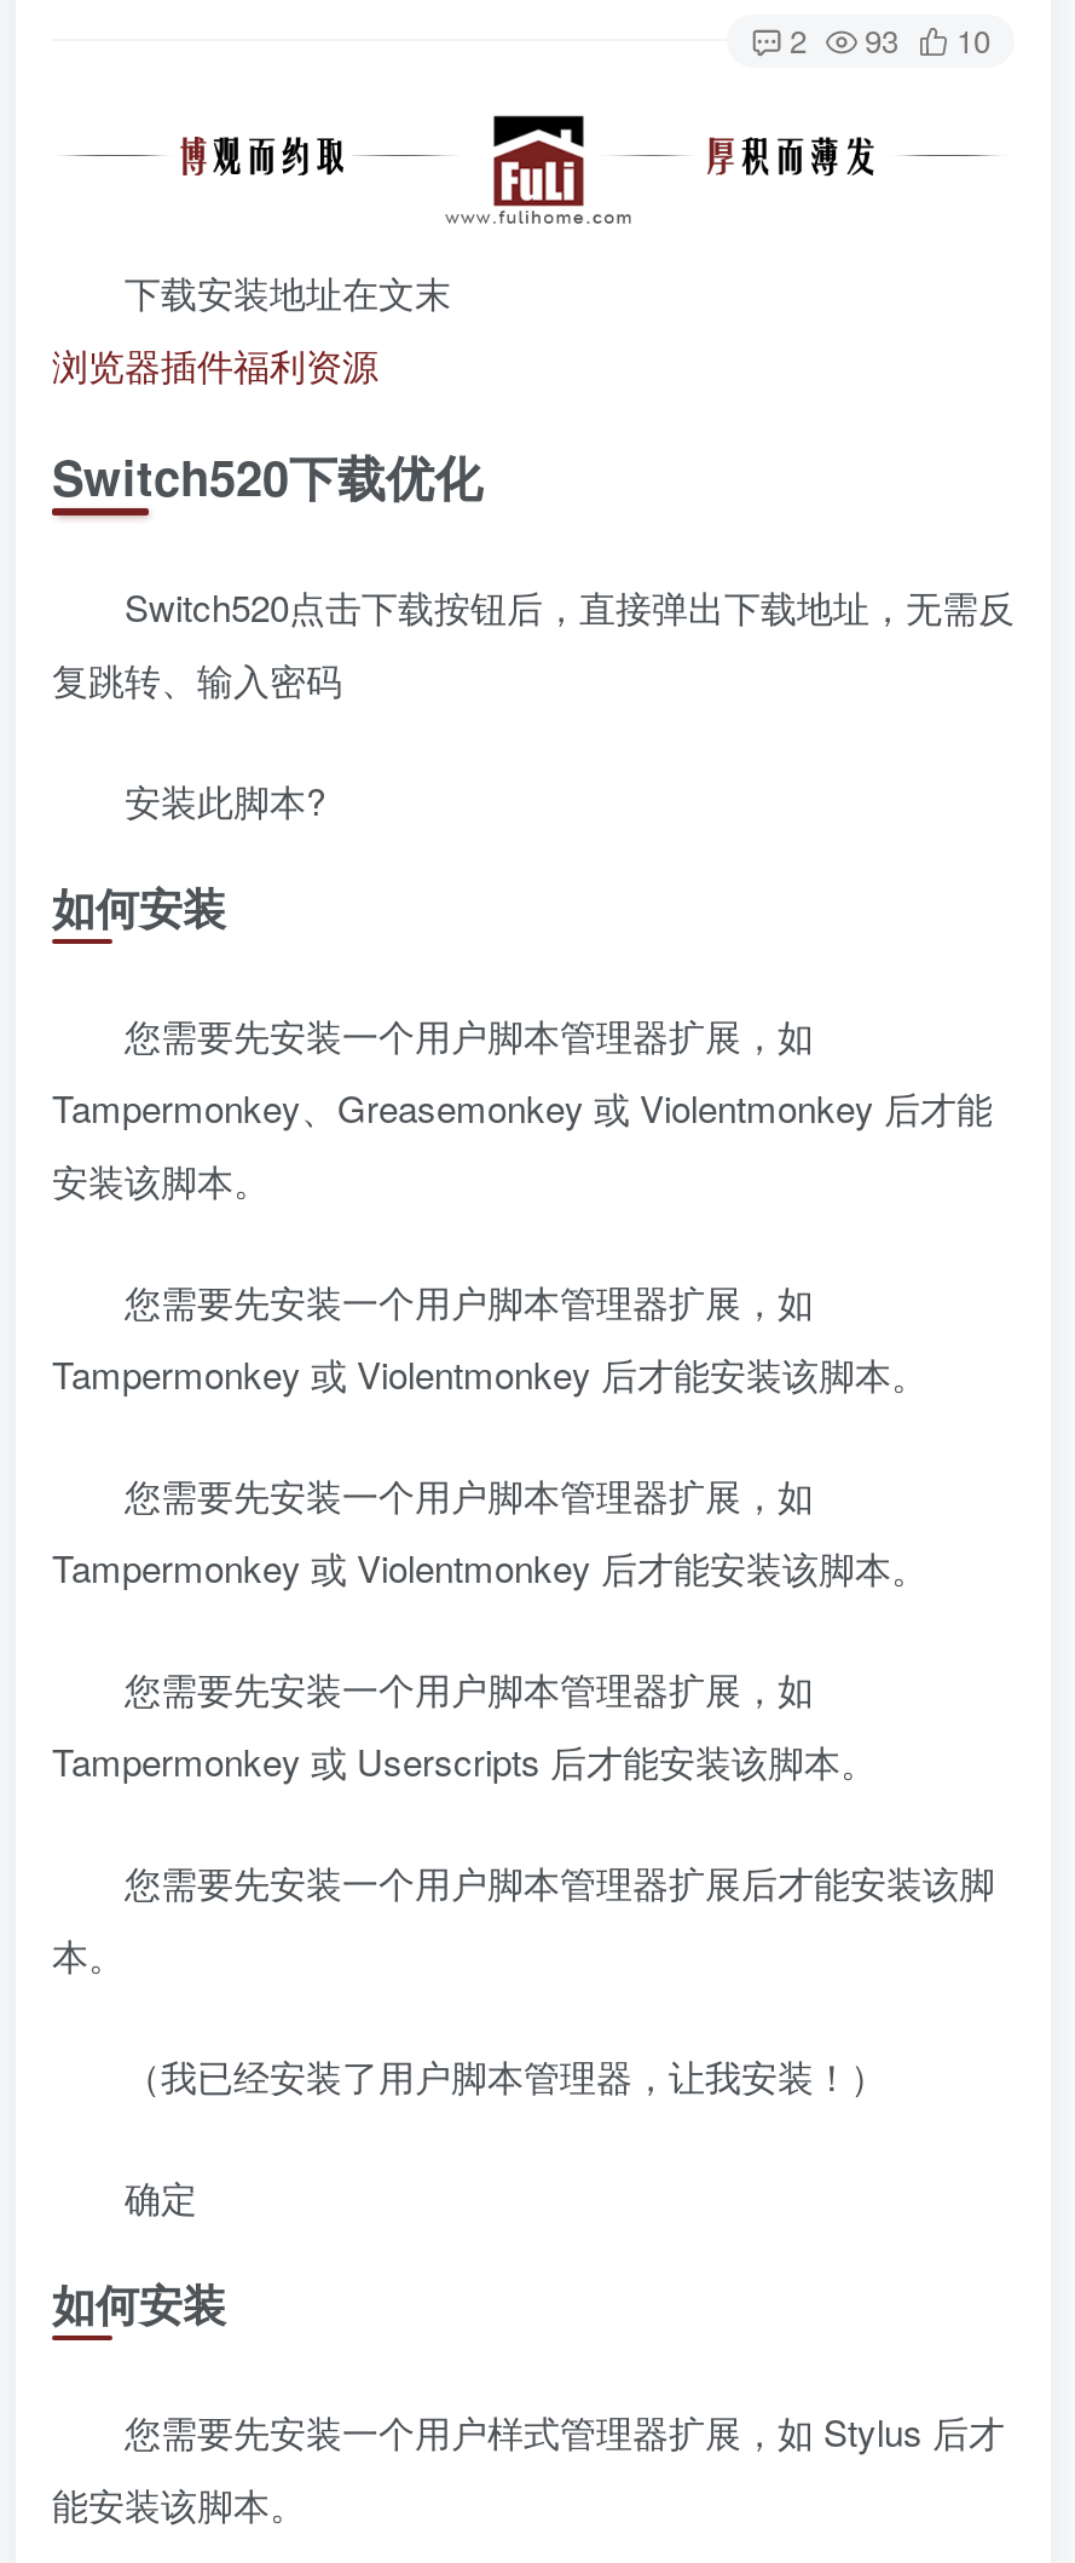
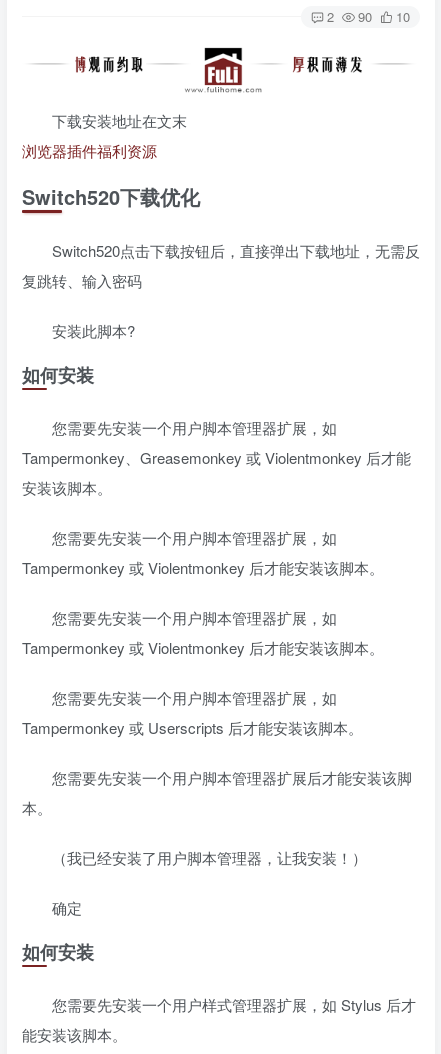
- 2 93 10
+ 2 90 10
